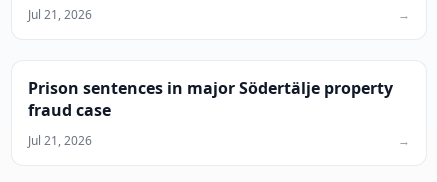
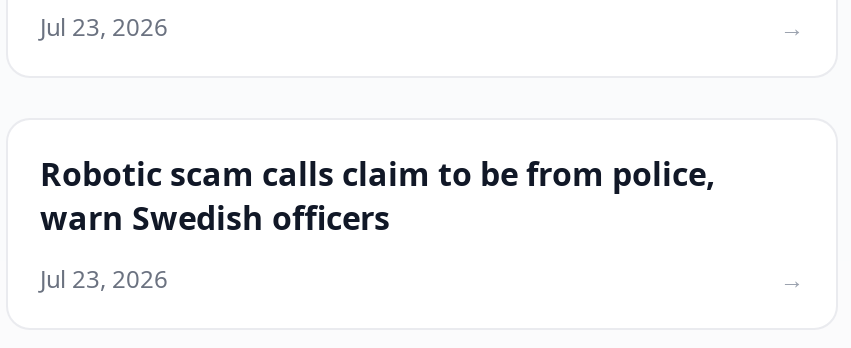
- Jul 21, 2026
+ Jul 23, 2026

- Prison sentences in major Södertälje property
- fraud case
+ Robotic scam calls claim to be from police,
+ warn Swedish officers

- Jul 21, 2026
+ Jul 23, 2026
